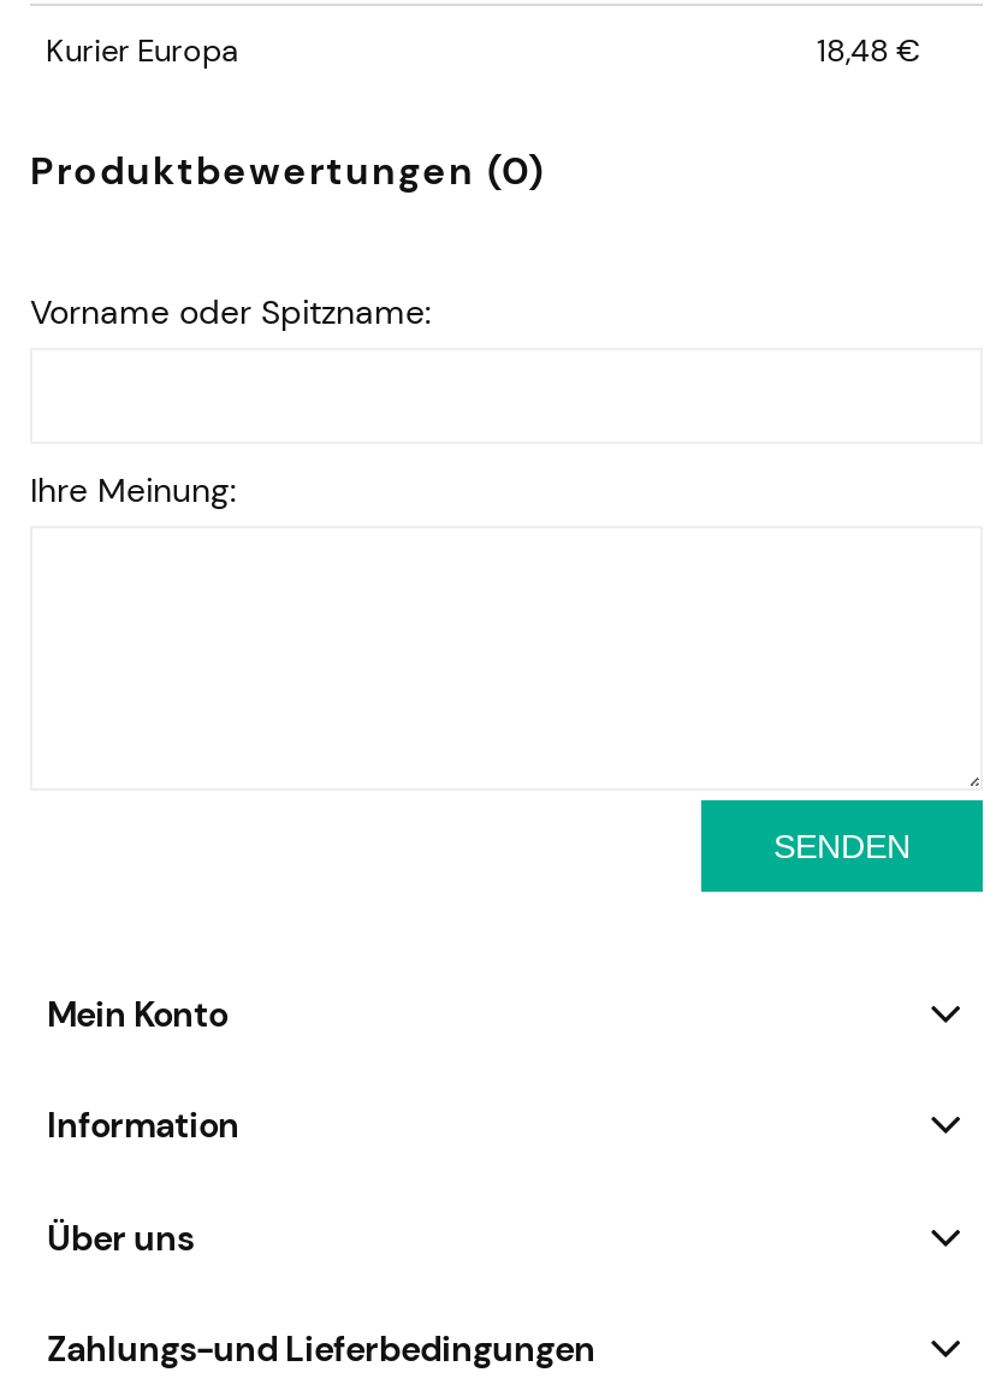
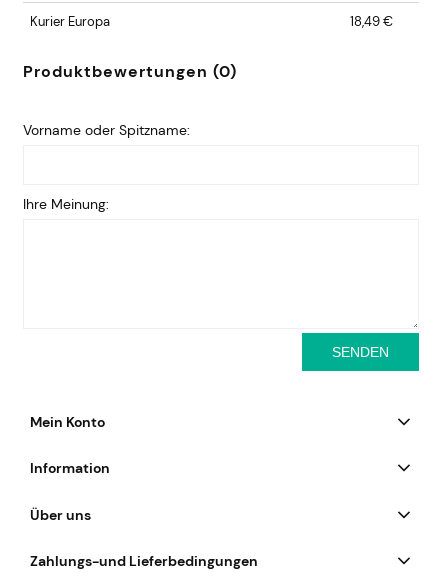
- 18,48 €
+ 18,49 €
